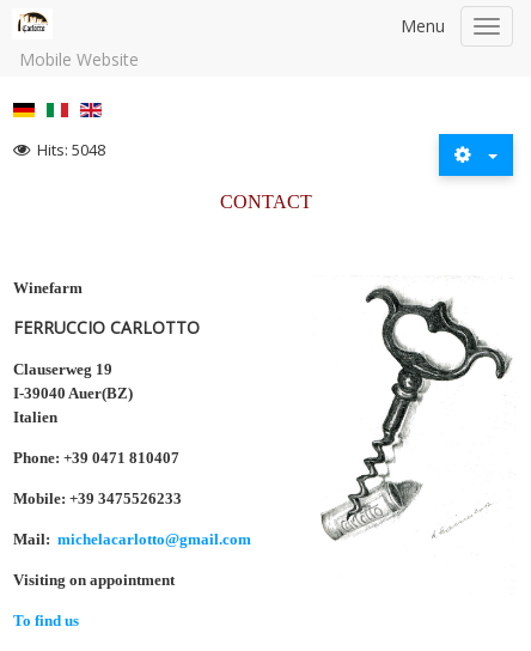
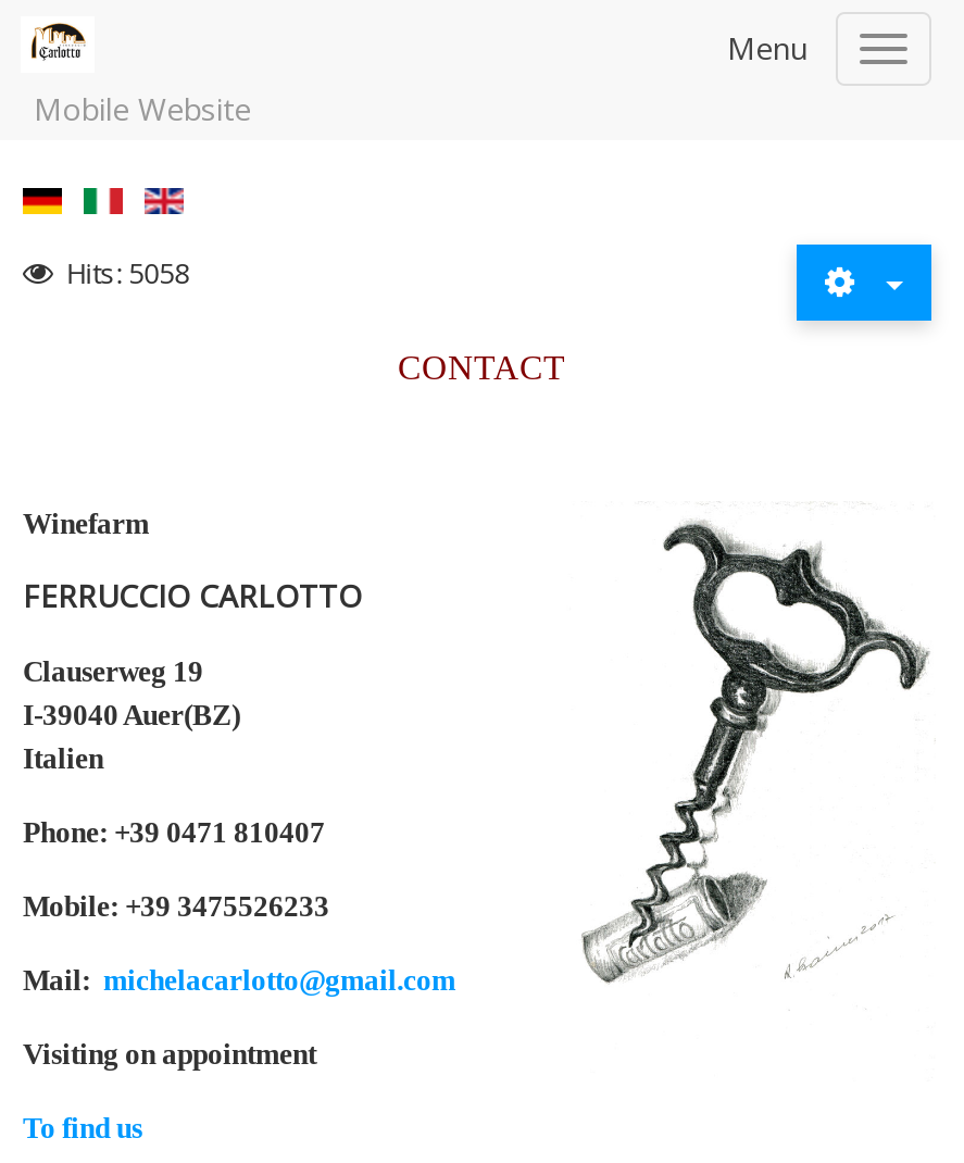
- Hits: 5048
+ Hits: 5058
